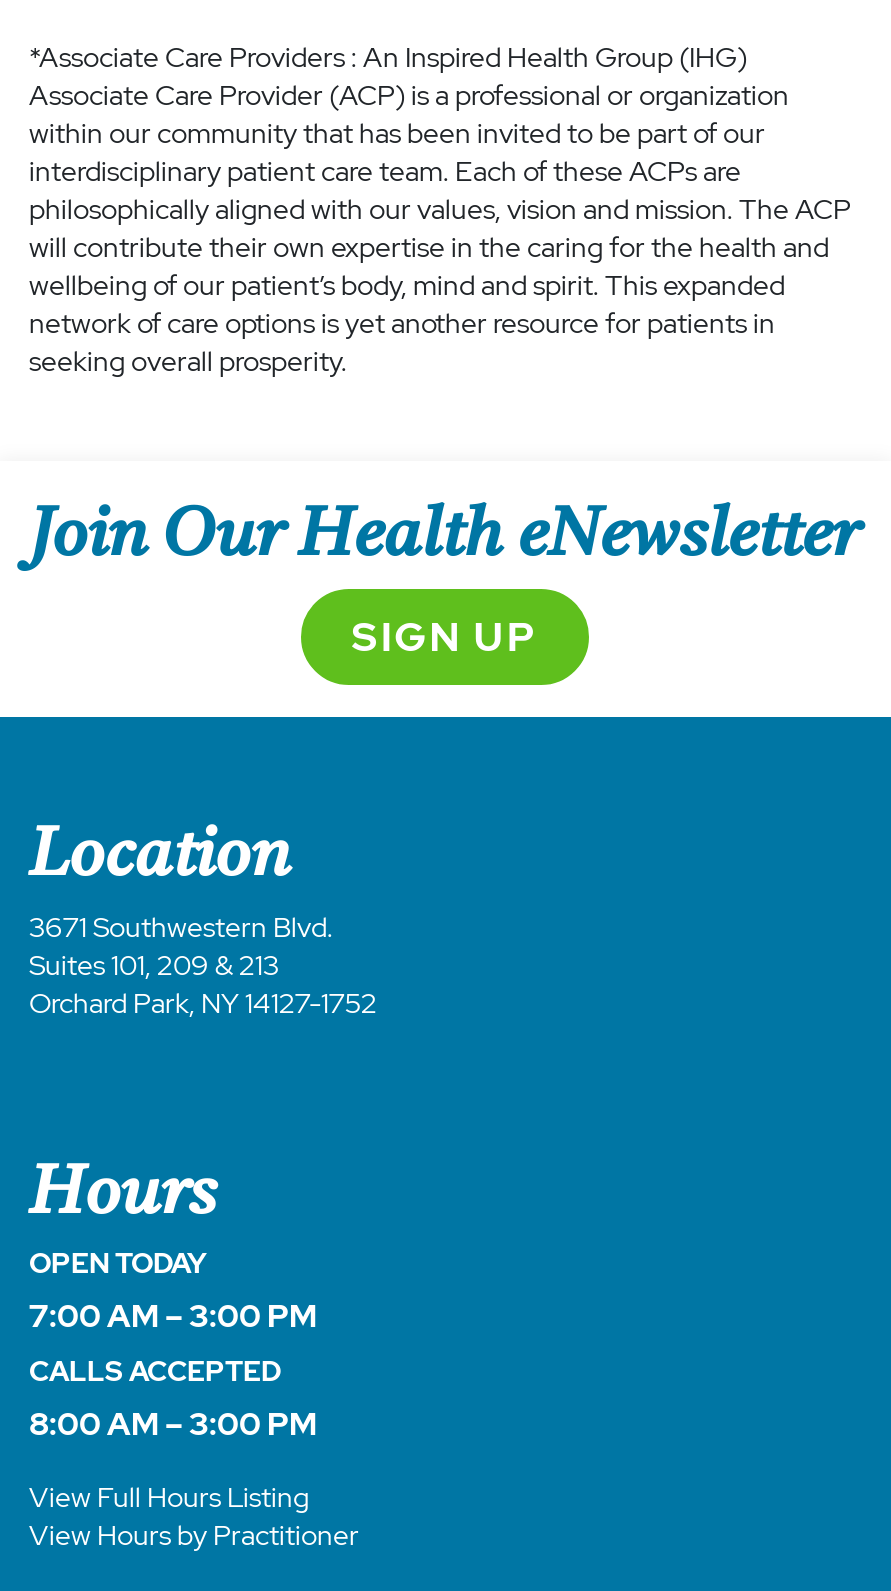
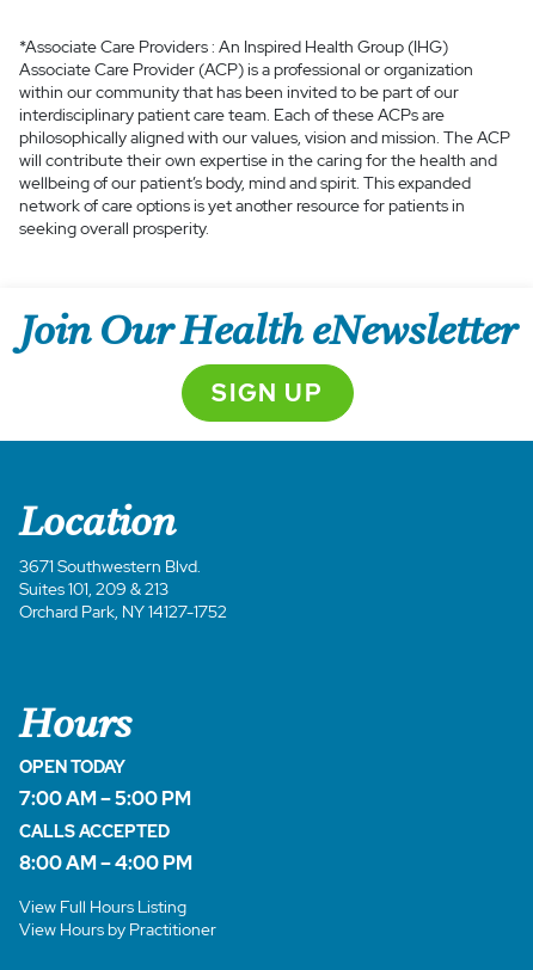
- 7:00 AM – 3:00 PM
+ 7:00 AM – 5:00 PM

- 8:00 AM – 3:00 PM
+ 8:00 AM – 4:00 PM
